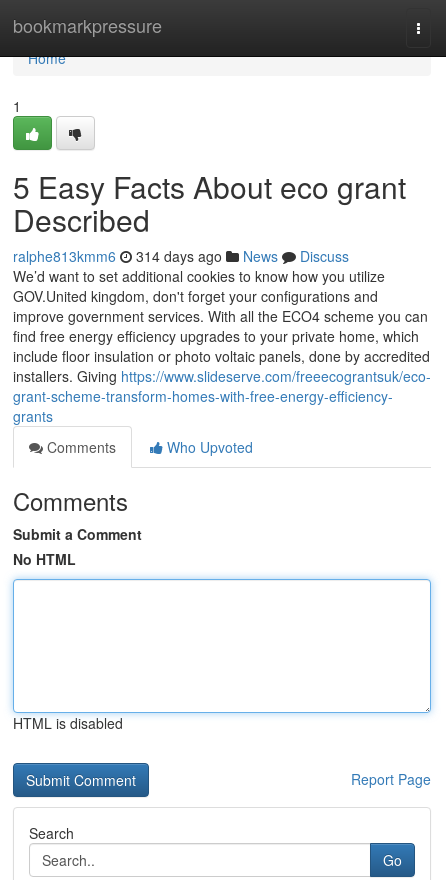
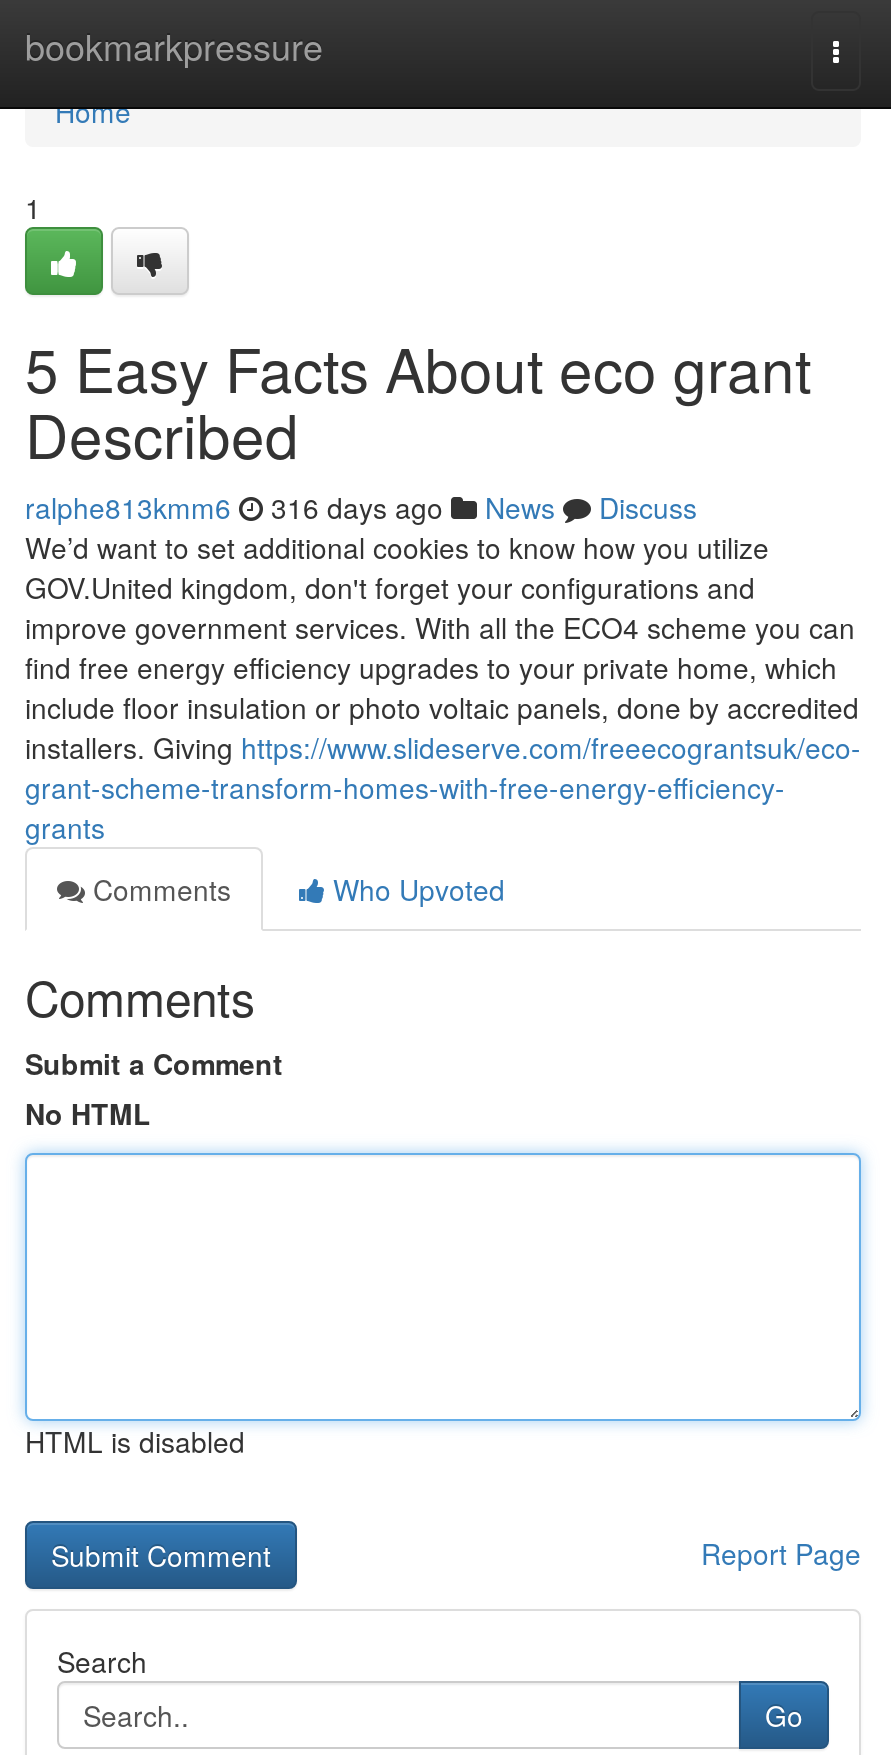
- ralphe813kmm6 314 days ago News Discuss
+ ralphe813kmm6 316 days ago News Discuss
